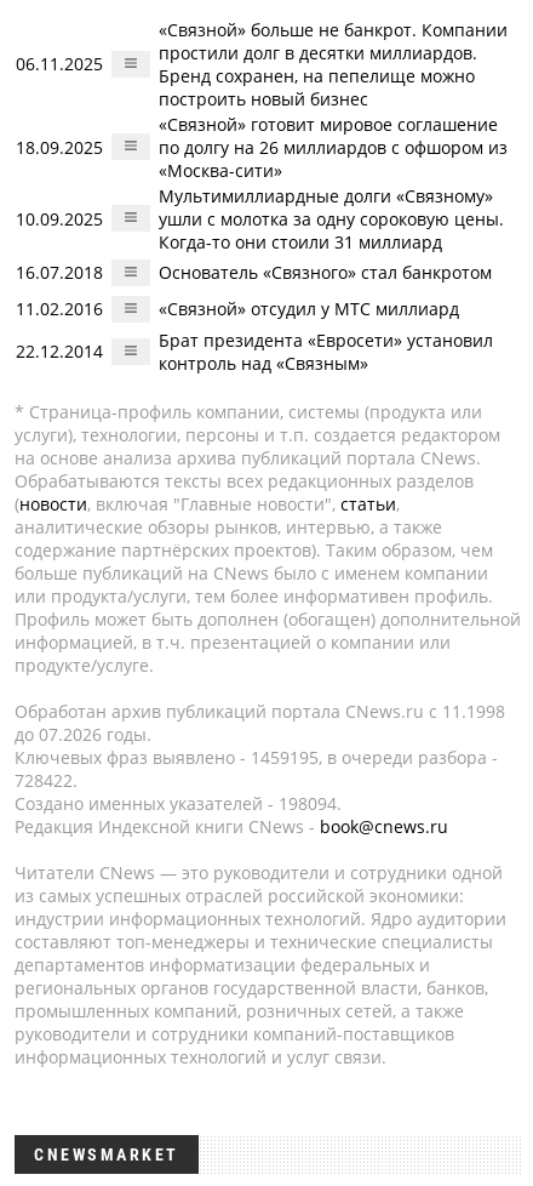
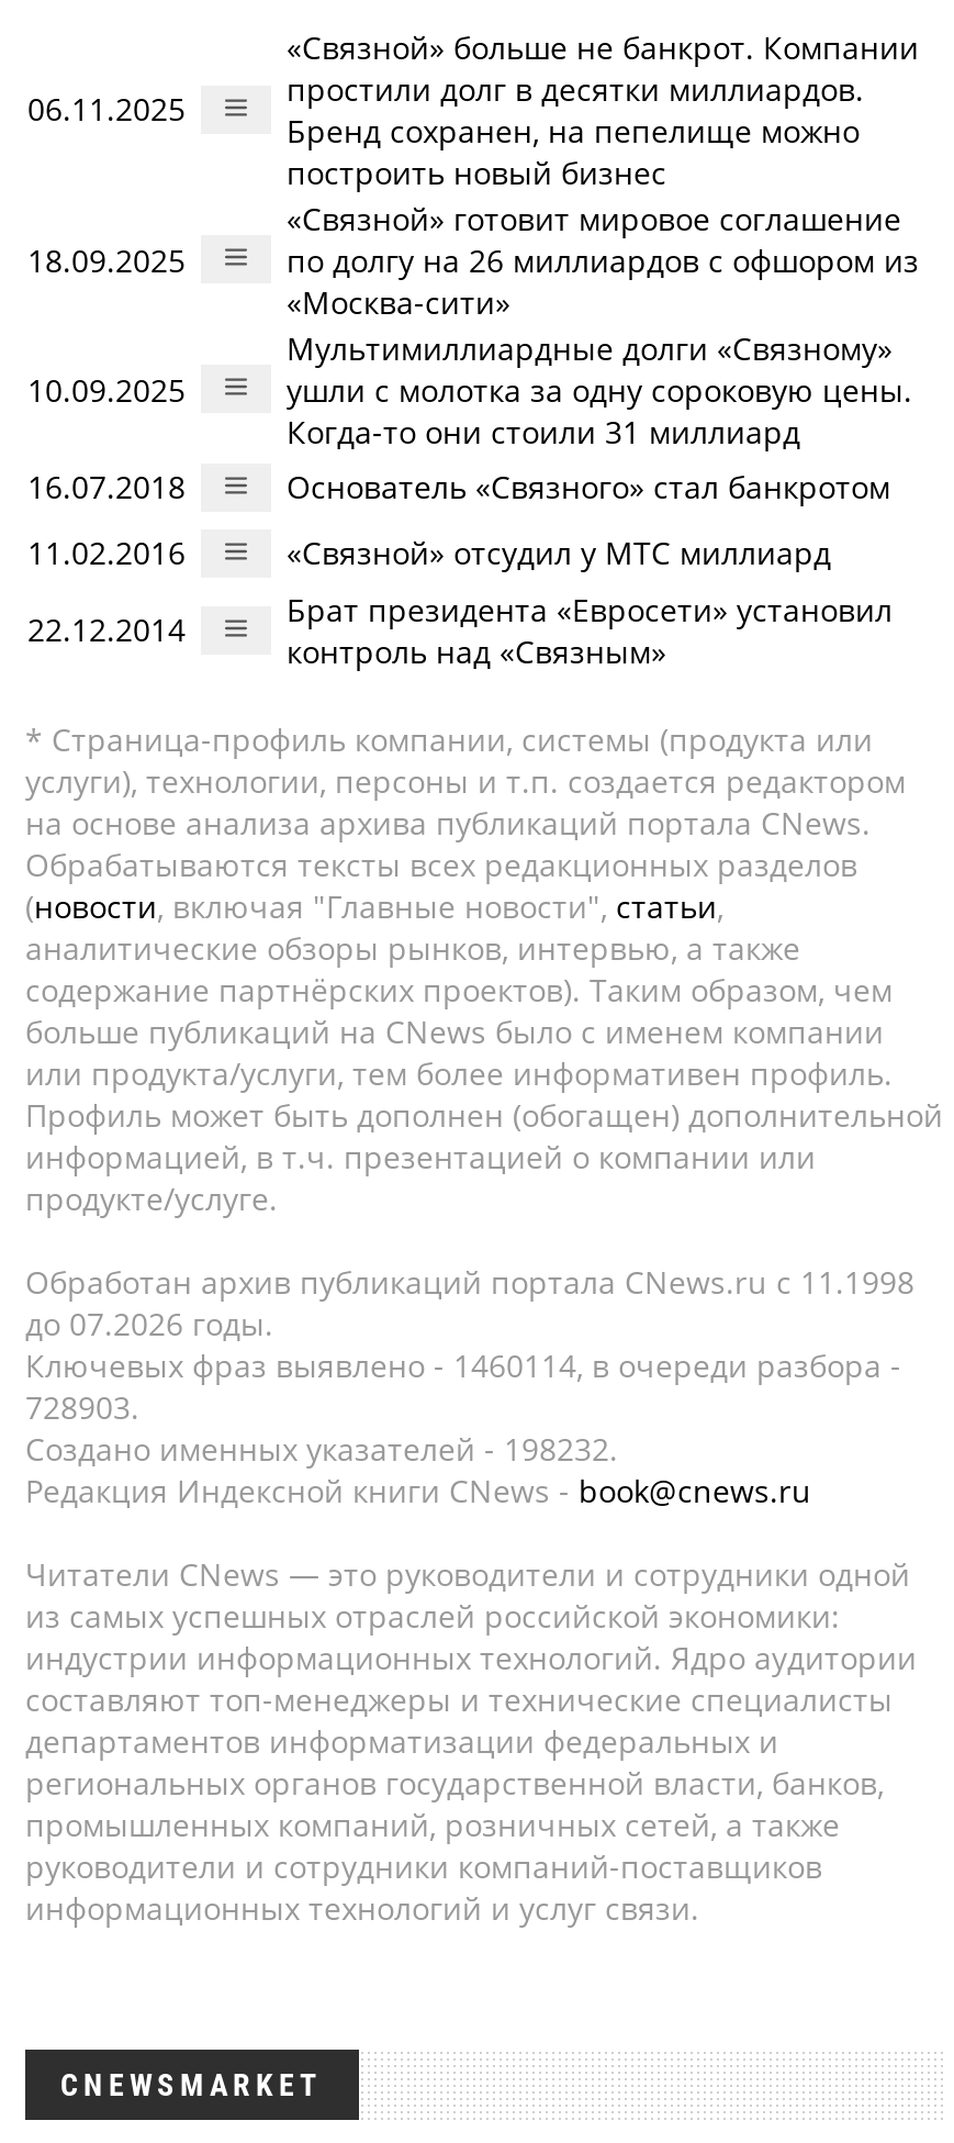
- Ключевых фраз выявлено - 1459195, в очереди разбора -
+ Ключевых фраз выявлено - 1460114, в очереди разбора -

- 728422.
+ 728903.

- Создано именных указателей - 198094.
+ Создано именных указателей - 198232.
